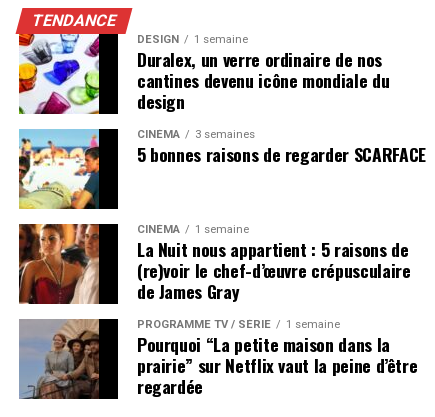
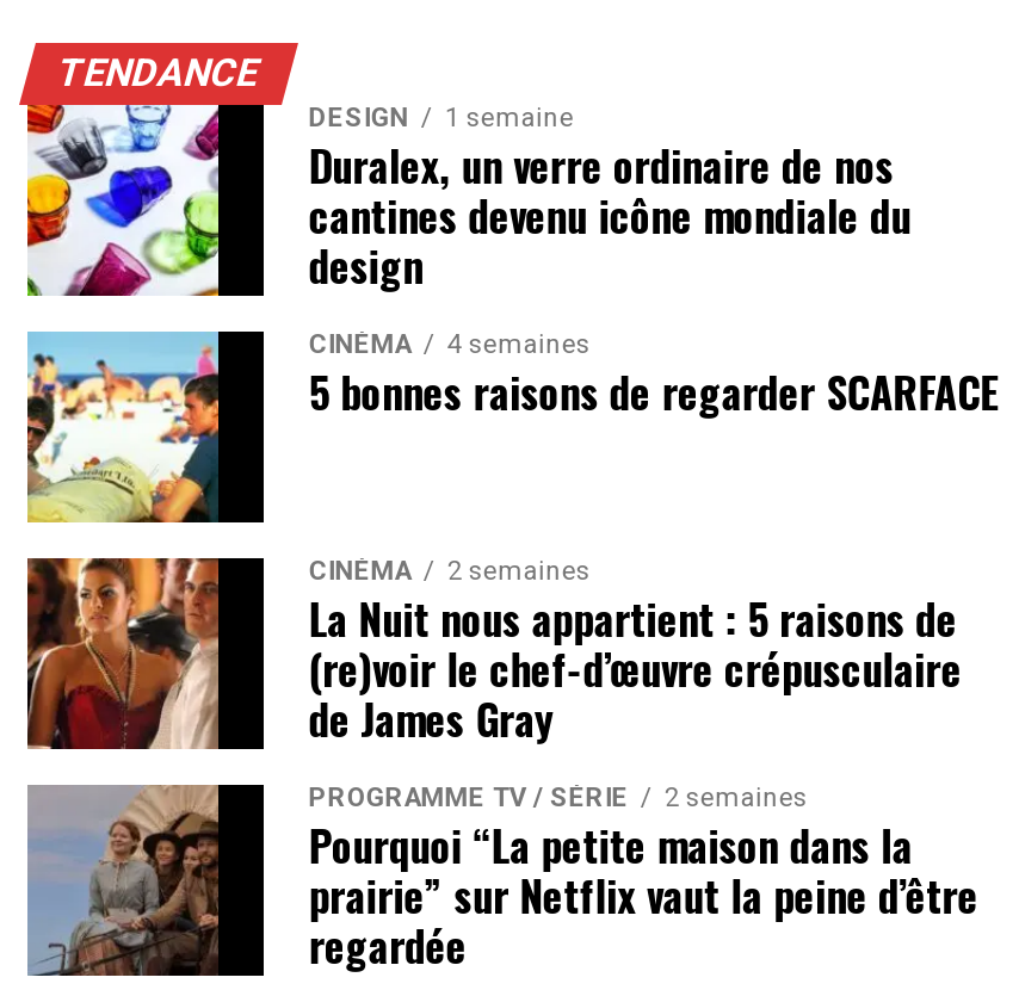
- CINÉMA 3 semaines
+ CINÉMA 4 semaines

- CINÉMA 1 semaine
+ CINÉMA 2 semaines

- PROGRAMME TV / SÉRIE 1 semaine
+ PROGRAMME TV / SÉRIE 2 semaines
